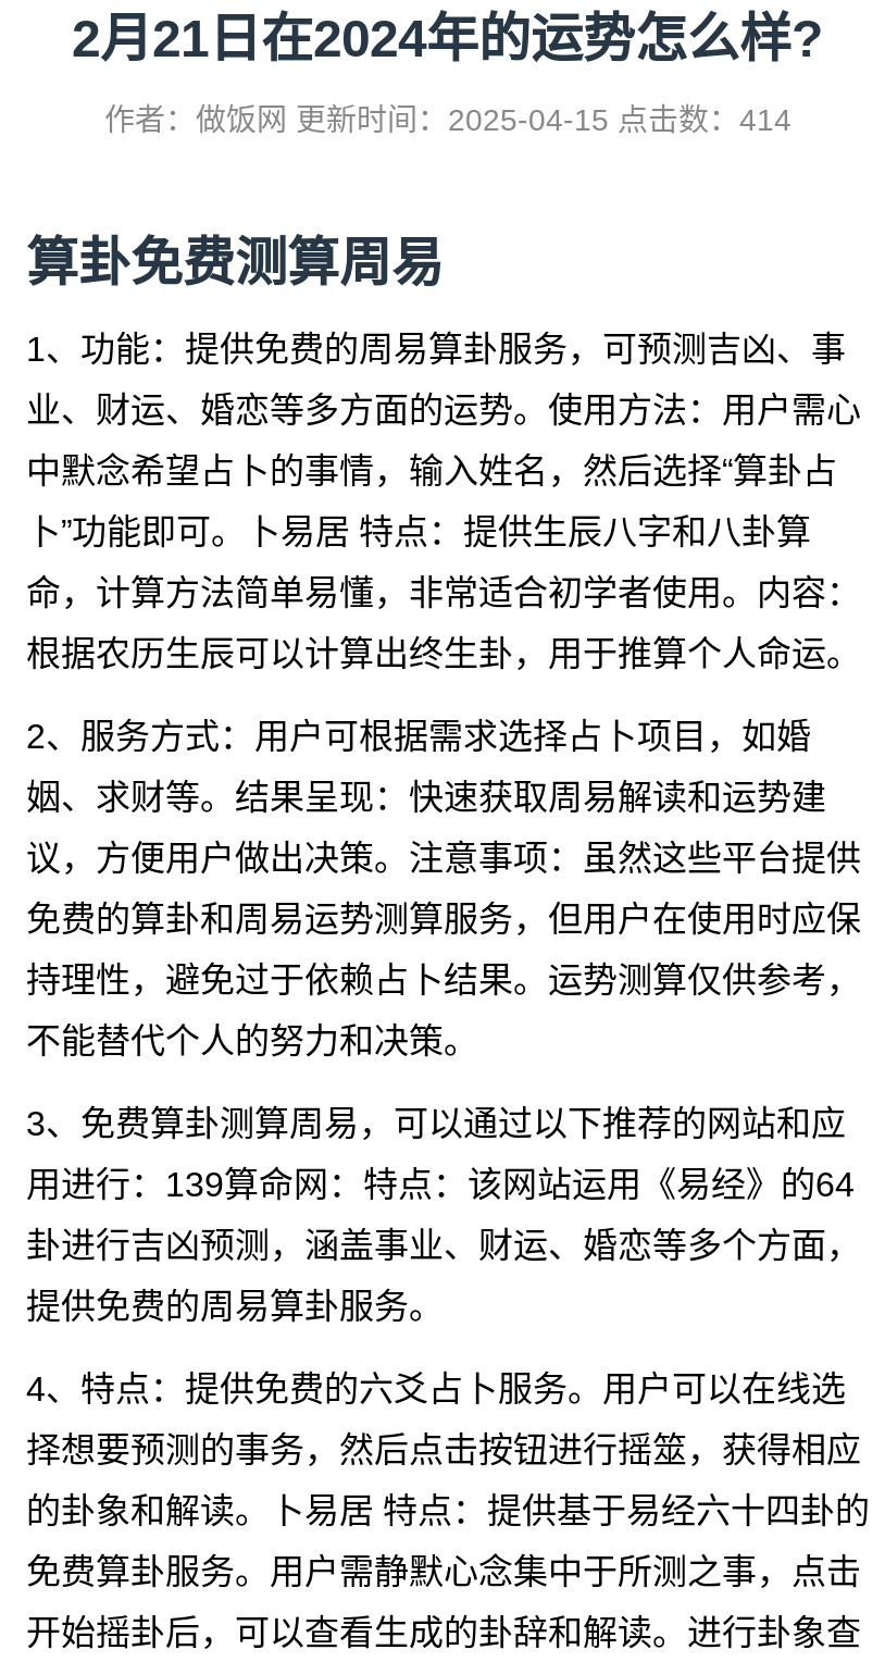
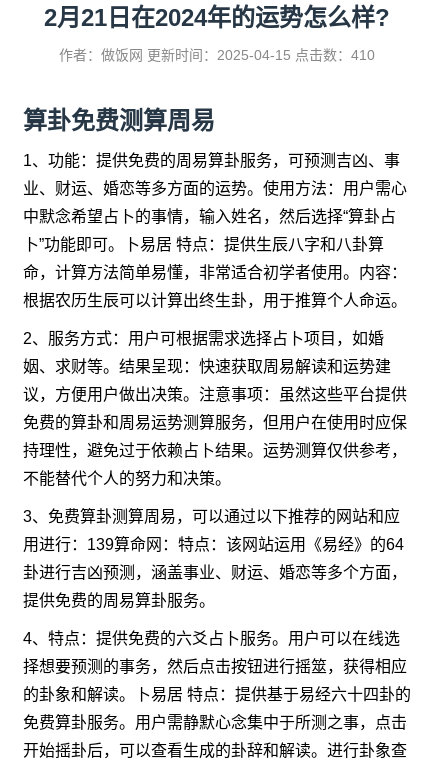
- 作者：做饭网更新时间：2025-04-15 点击数：414
+ 作者：做饭网更新时间：2025-04-15 点击数：410
